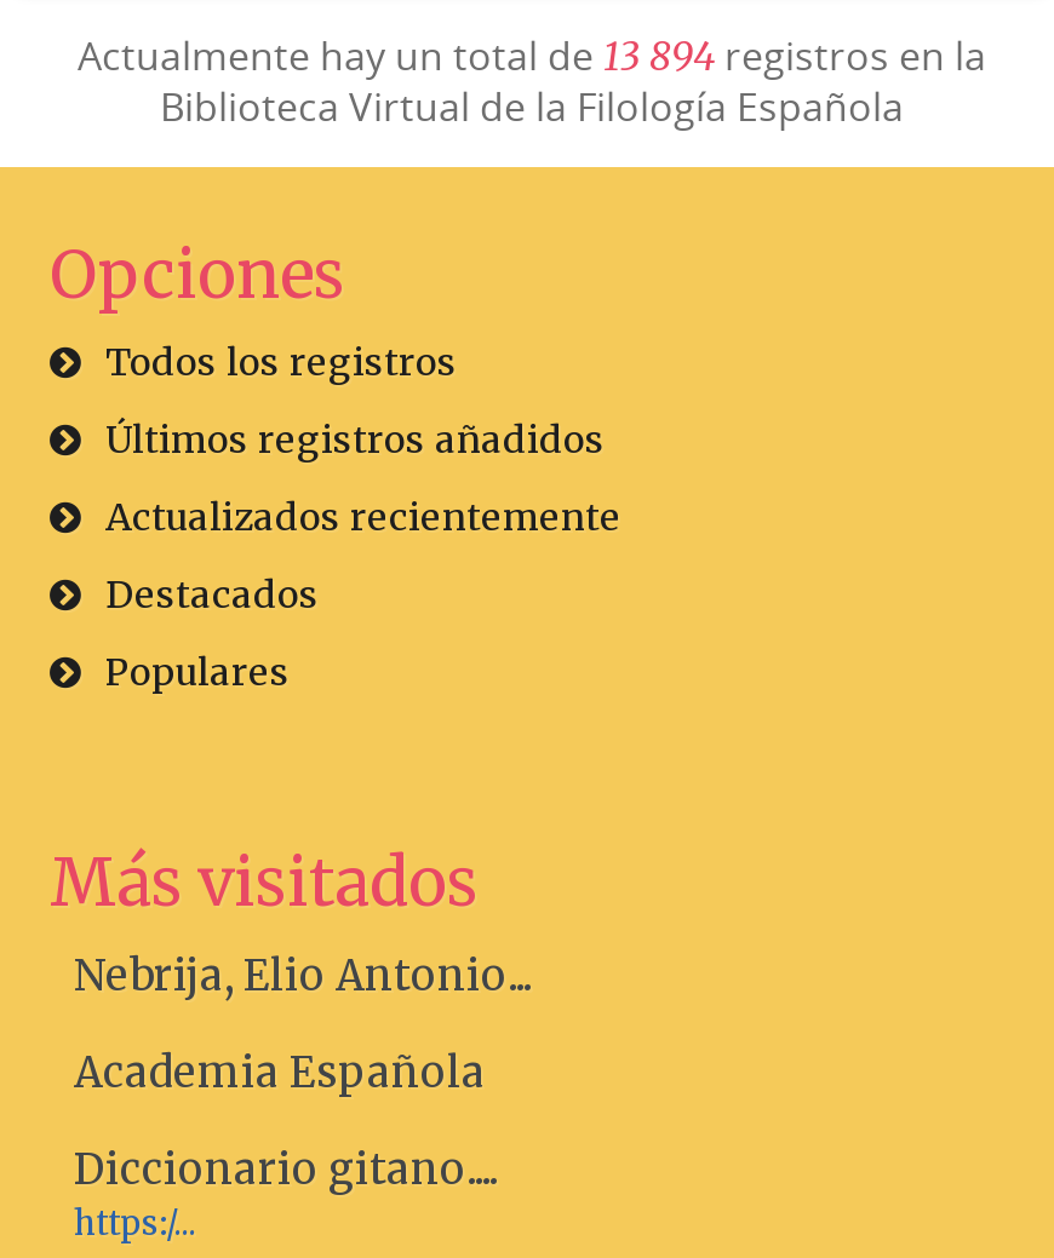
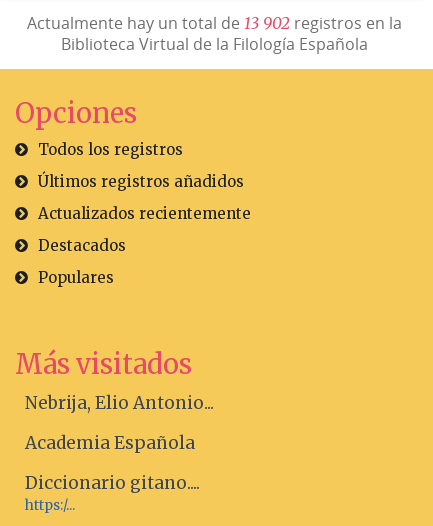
- Actualmente hay un total de 13 894 registros en la
+ Actualmente hay un total de 13 902 registros en la
